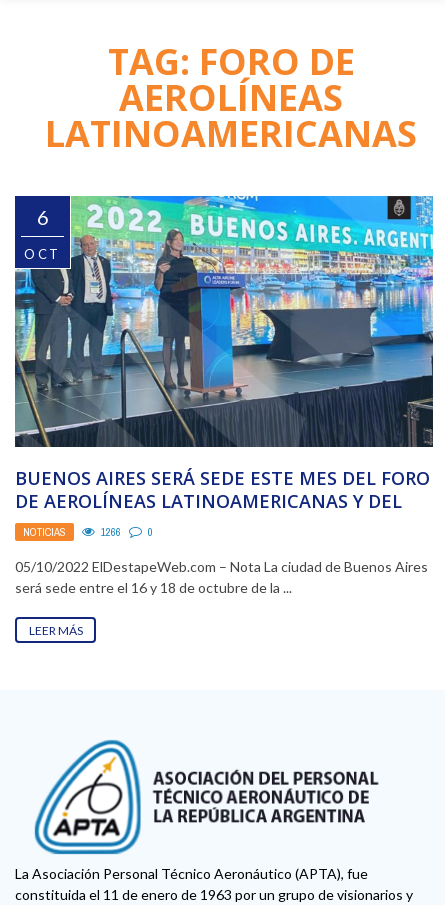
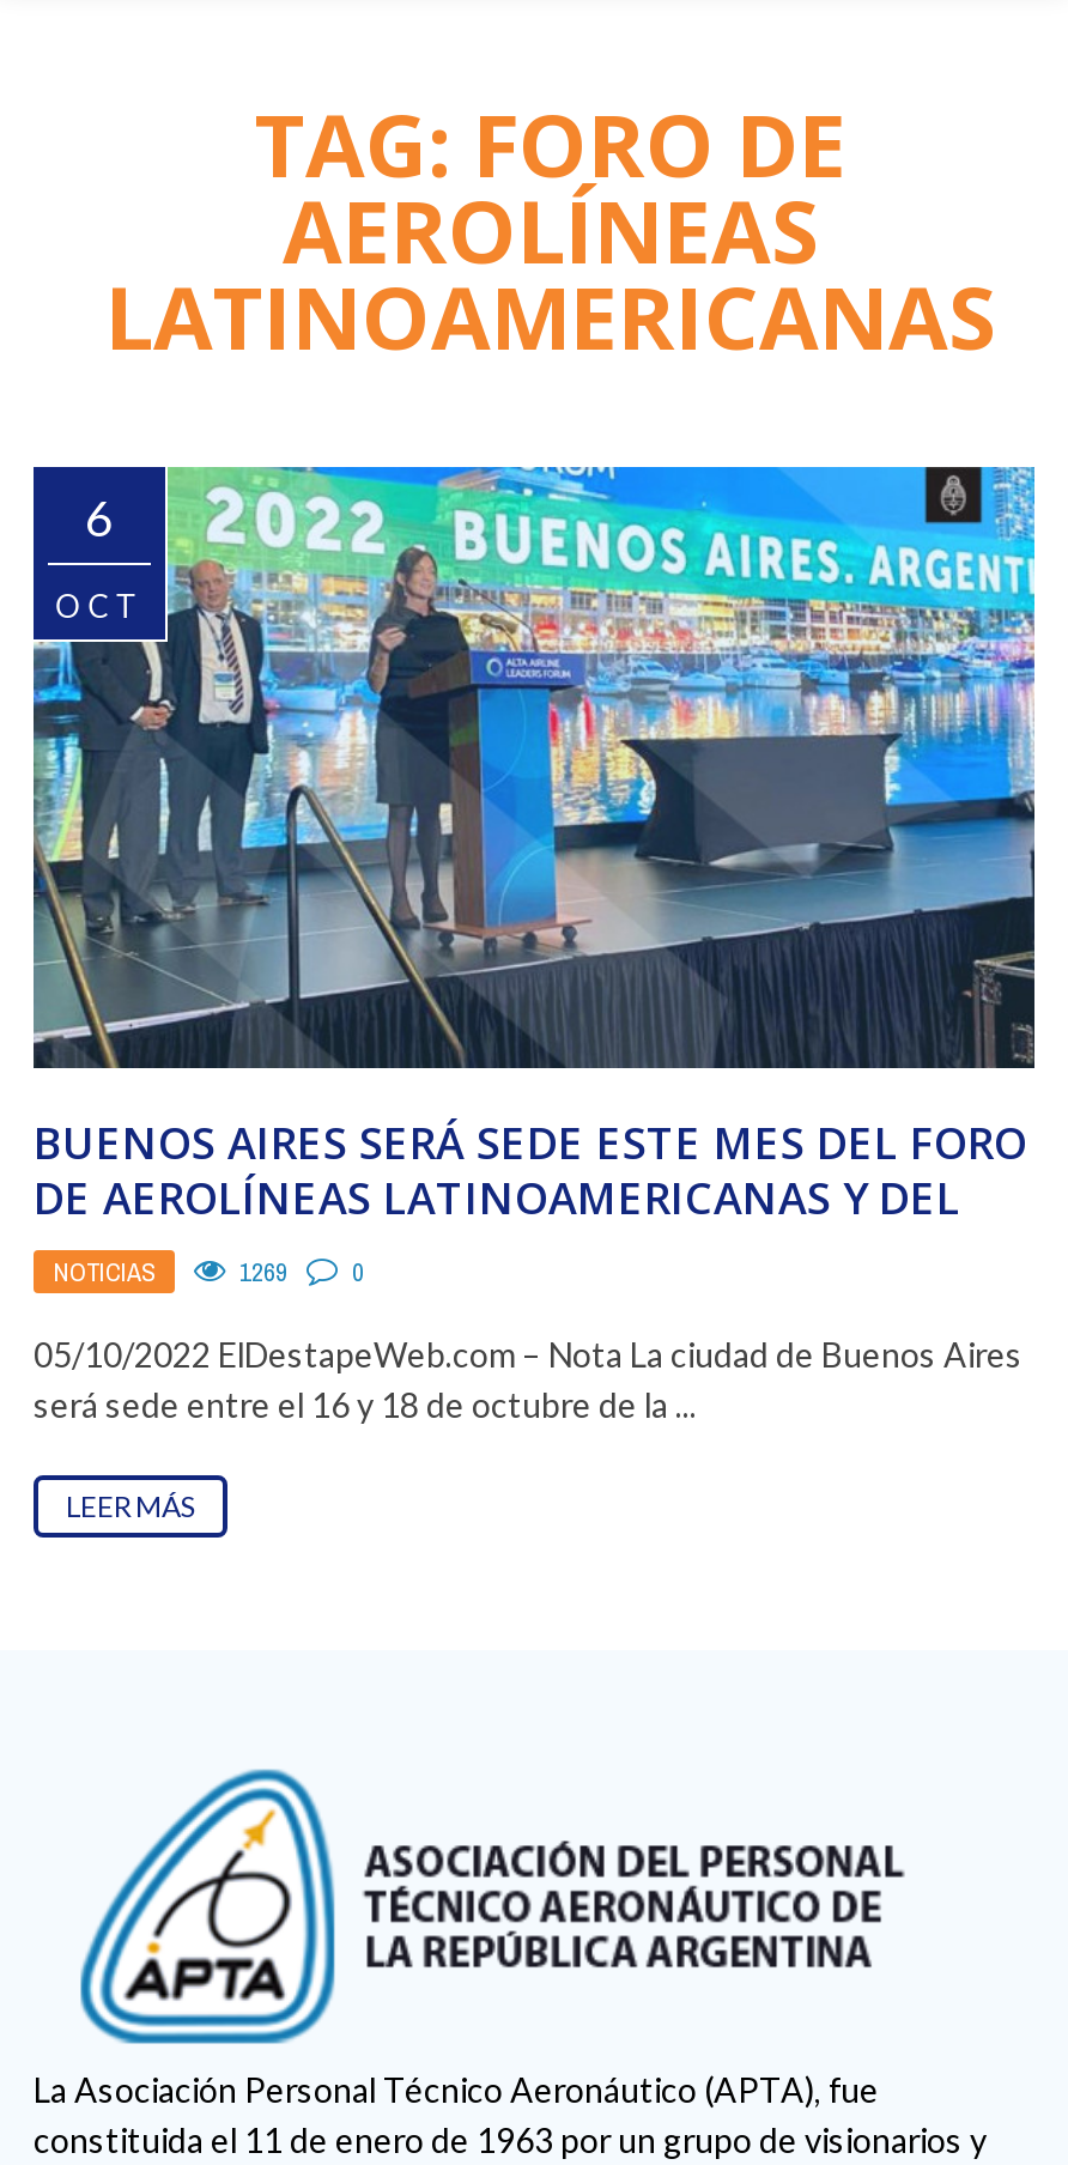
- 1266
+ 1269
